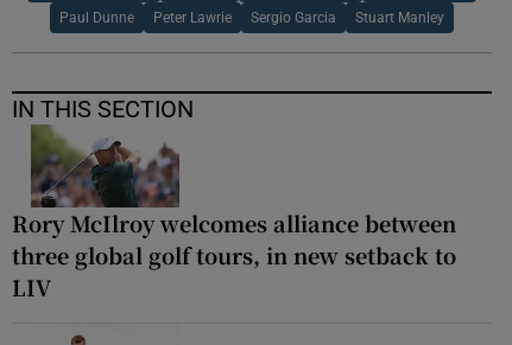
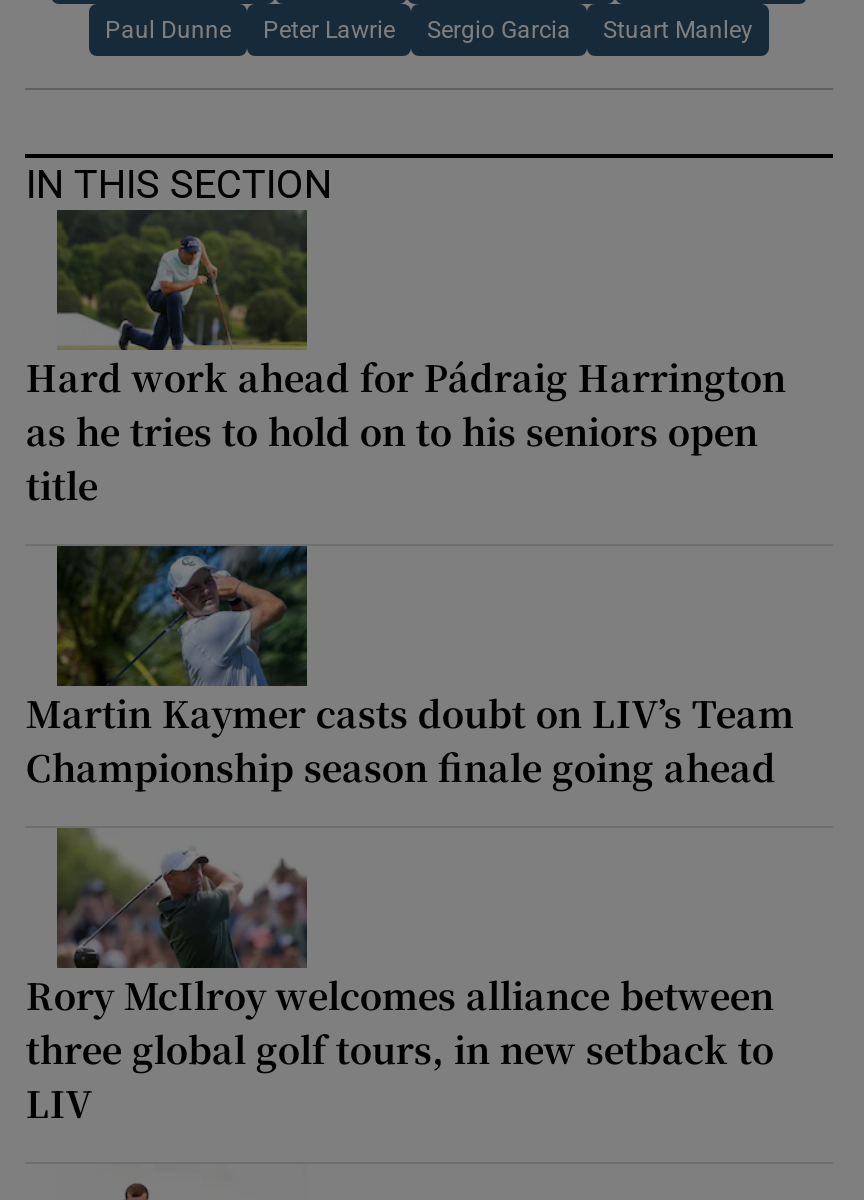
+ [image]
+ Hard work ahead for Pádraig Harrington
+ as he tries to hold on to his seniors open
+ title

+ [image]
+ Martin Kaymer casts doubt on LIV’s Team
+ Championship season finale going ahead
